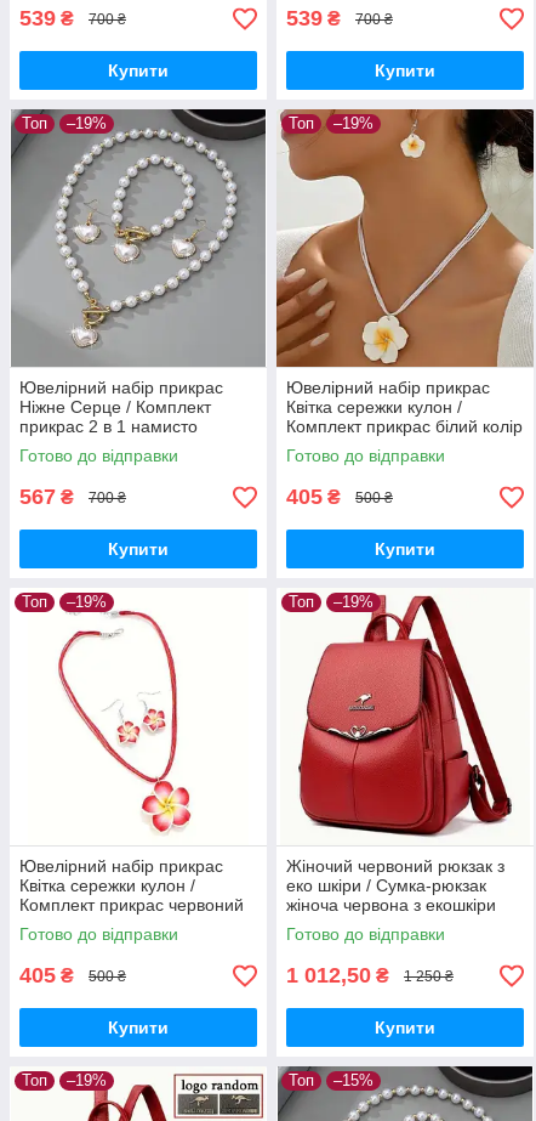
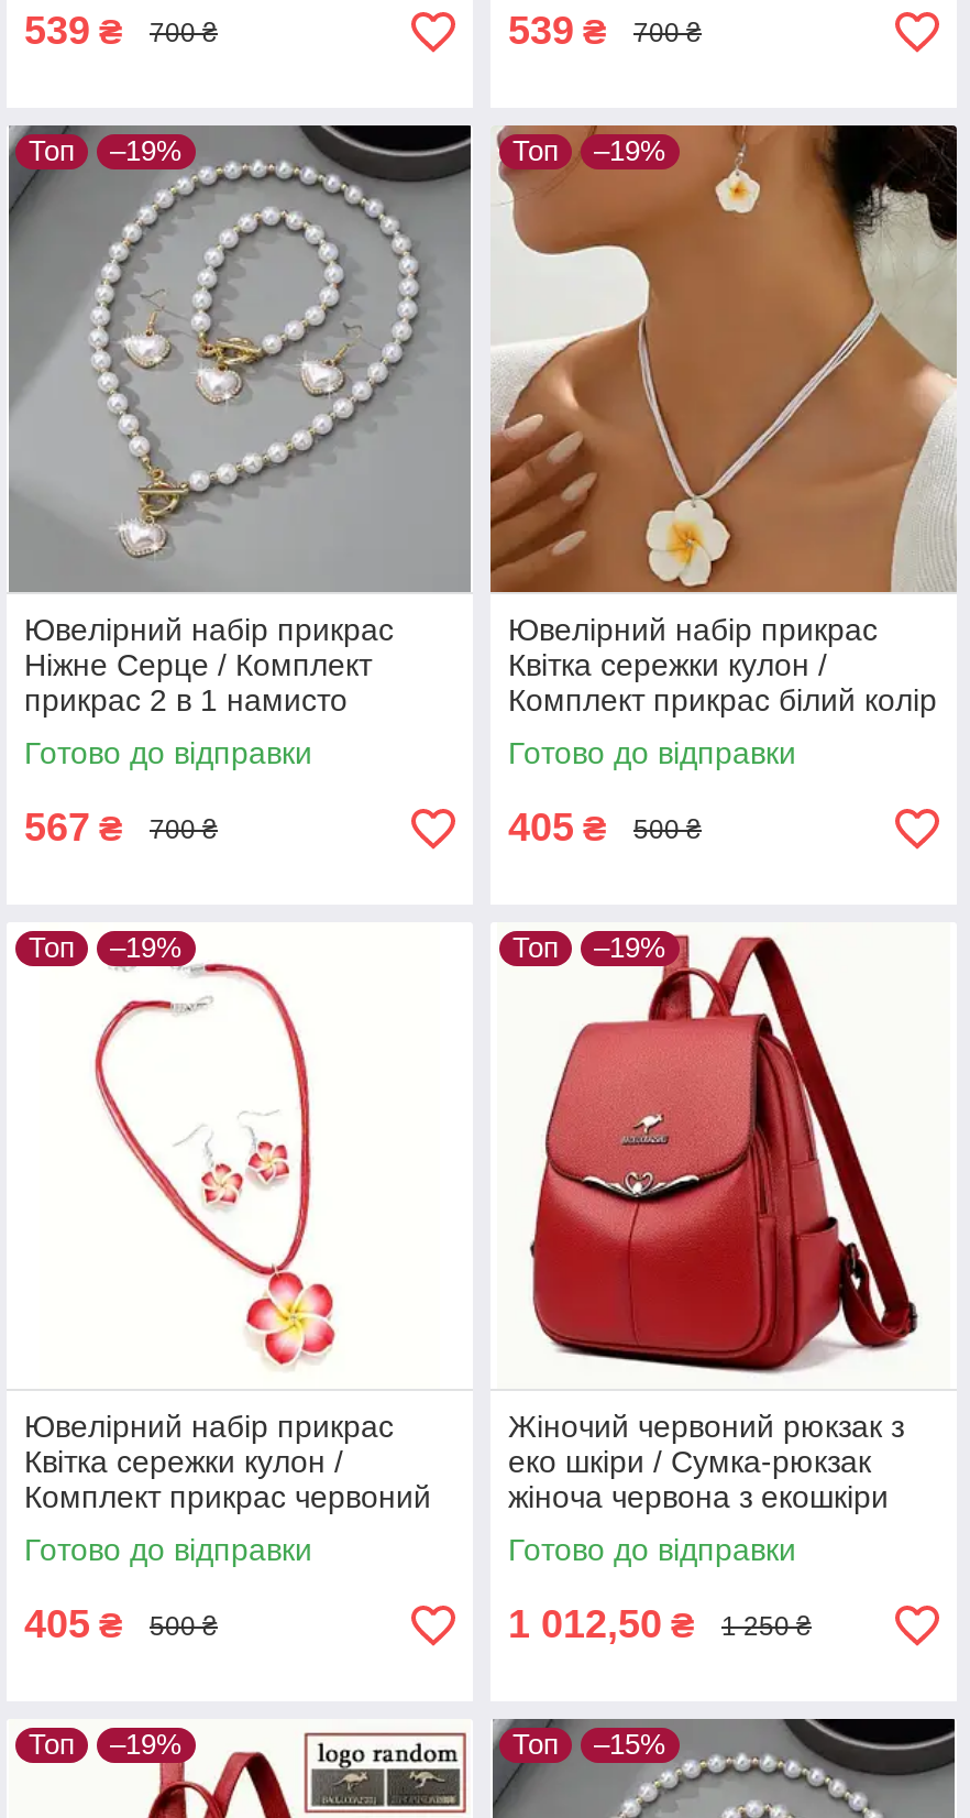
- Купити

- Купити

- Купити

- Купити

- Купити

- Купити
